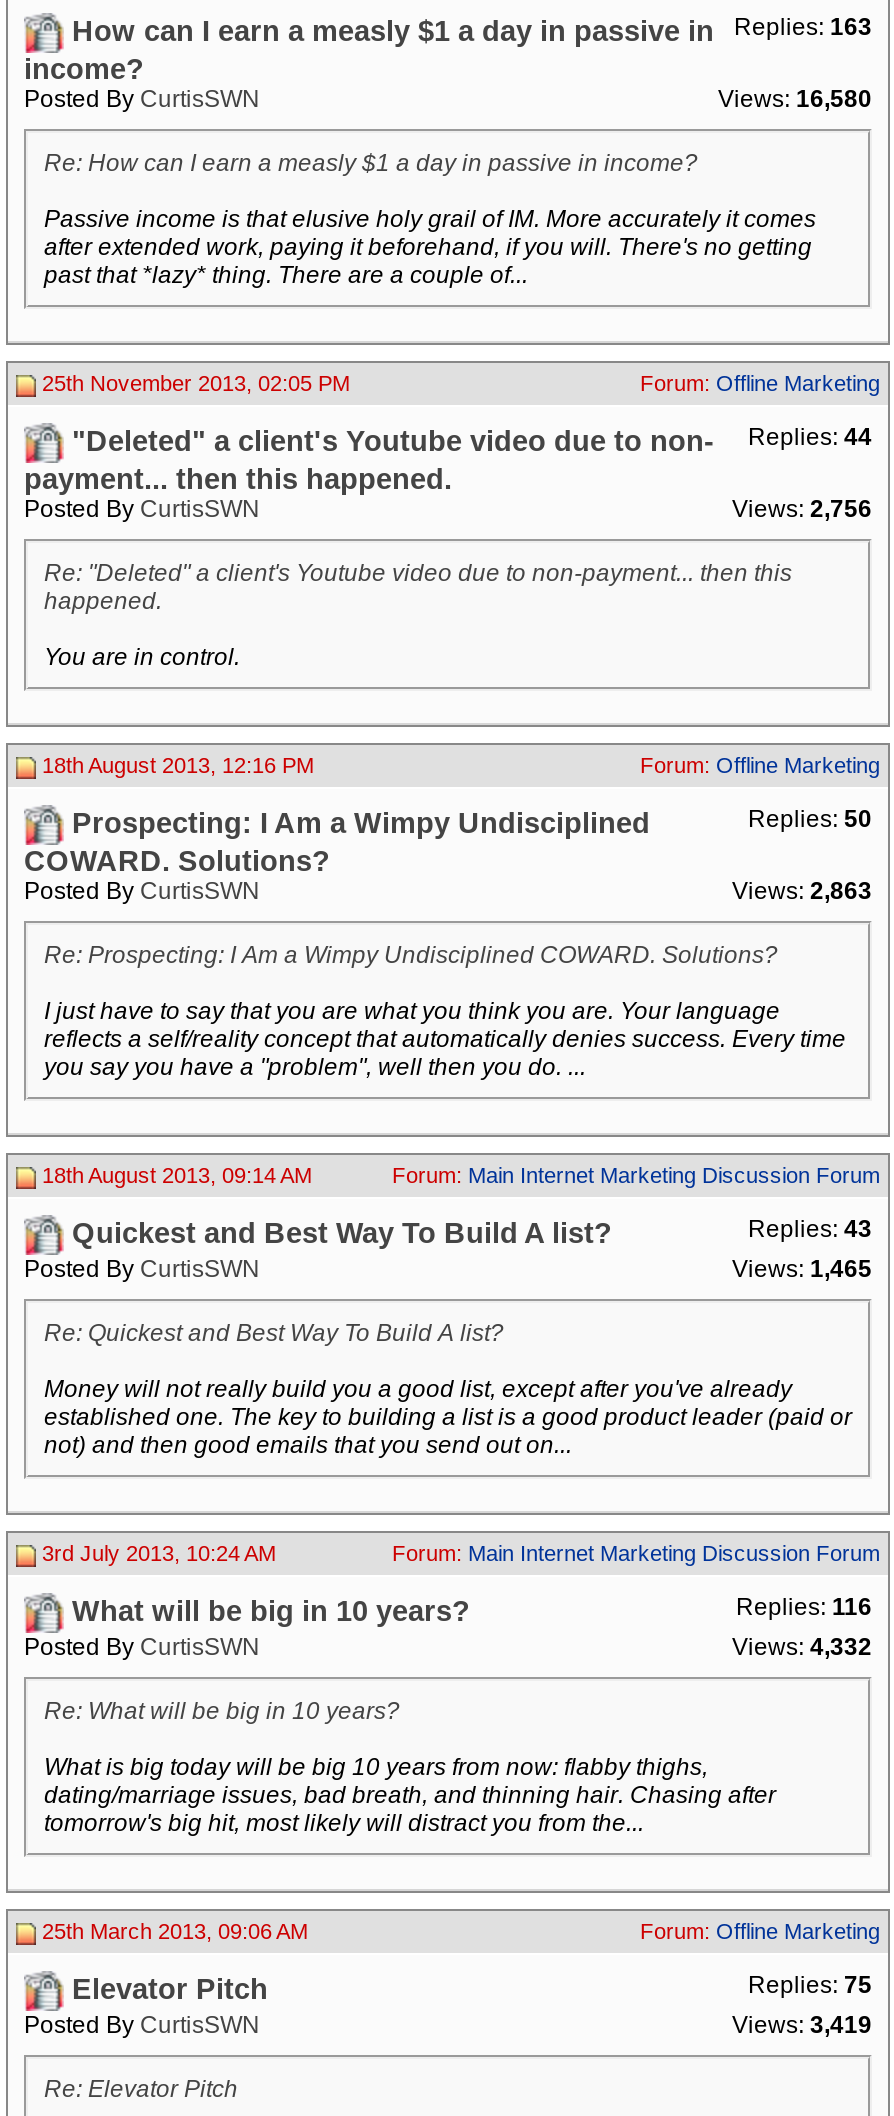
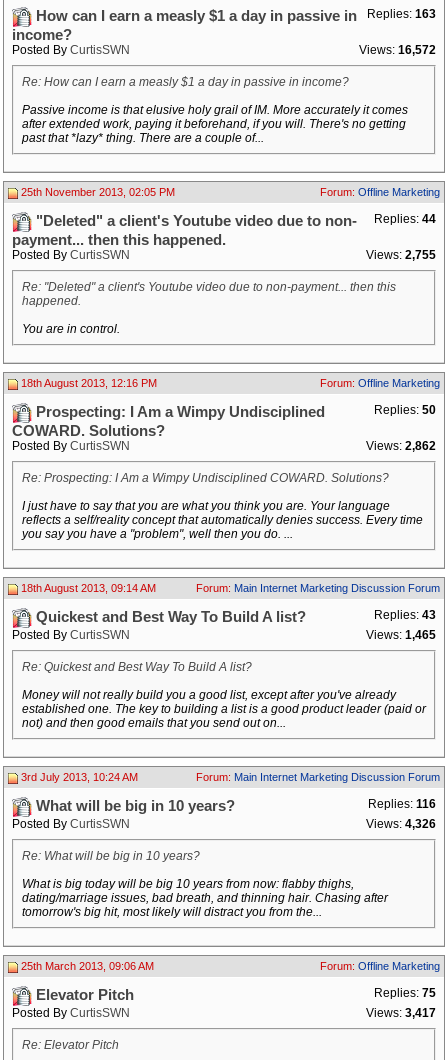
- Views: 16,580
+ Views: 16,572

- Views: 2,756
+ Views: 2,755

- Views: 2,863
+ Views: 2,862

- Views: 4,332
+ Views: 4,326

- Views: 3,419
+ Views: 3,417
